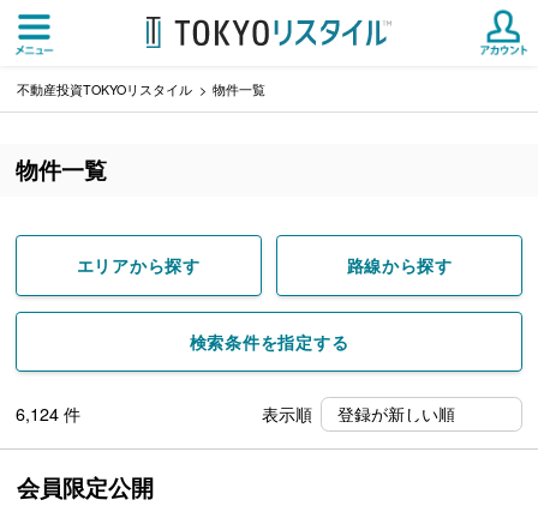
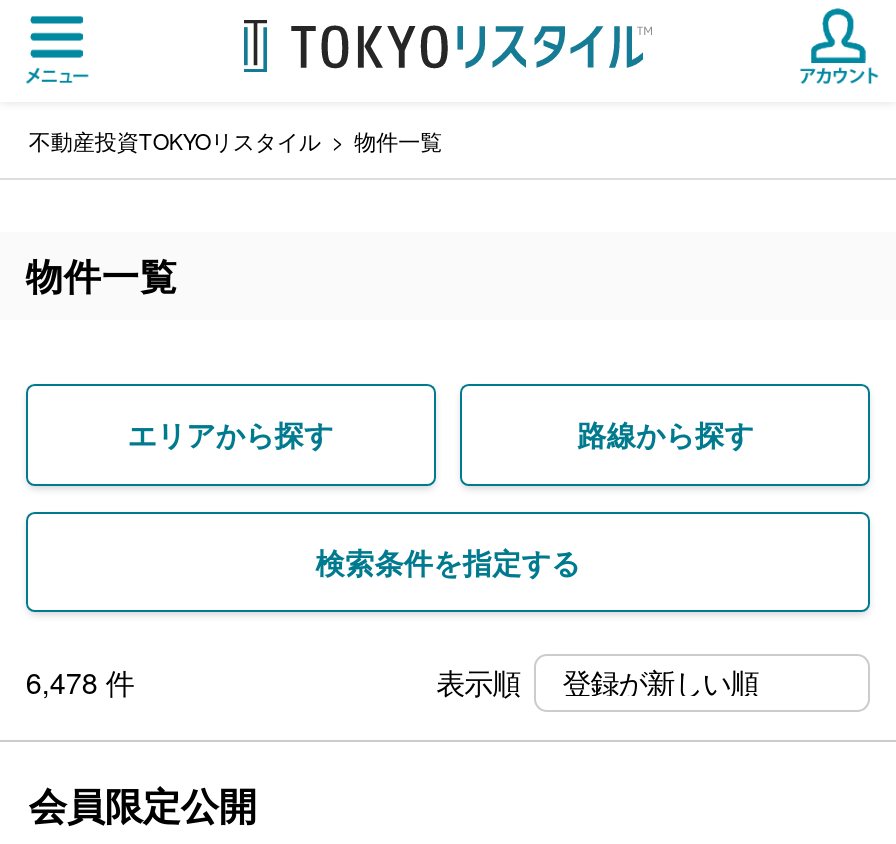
- 6,124件
+ 6,478件
